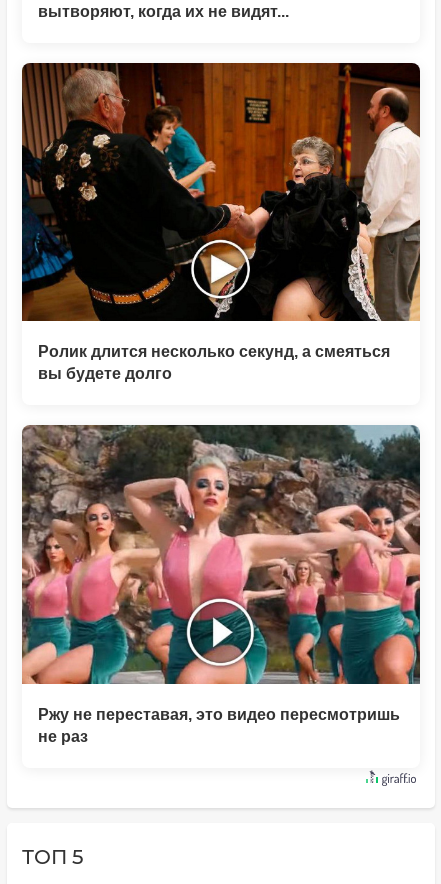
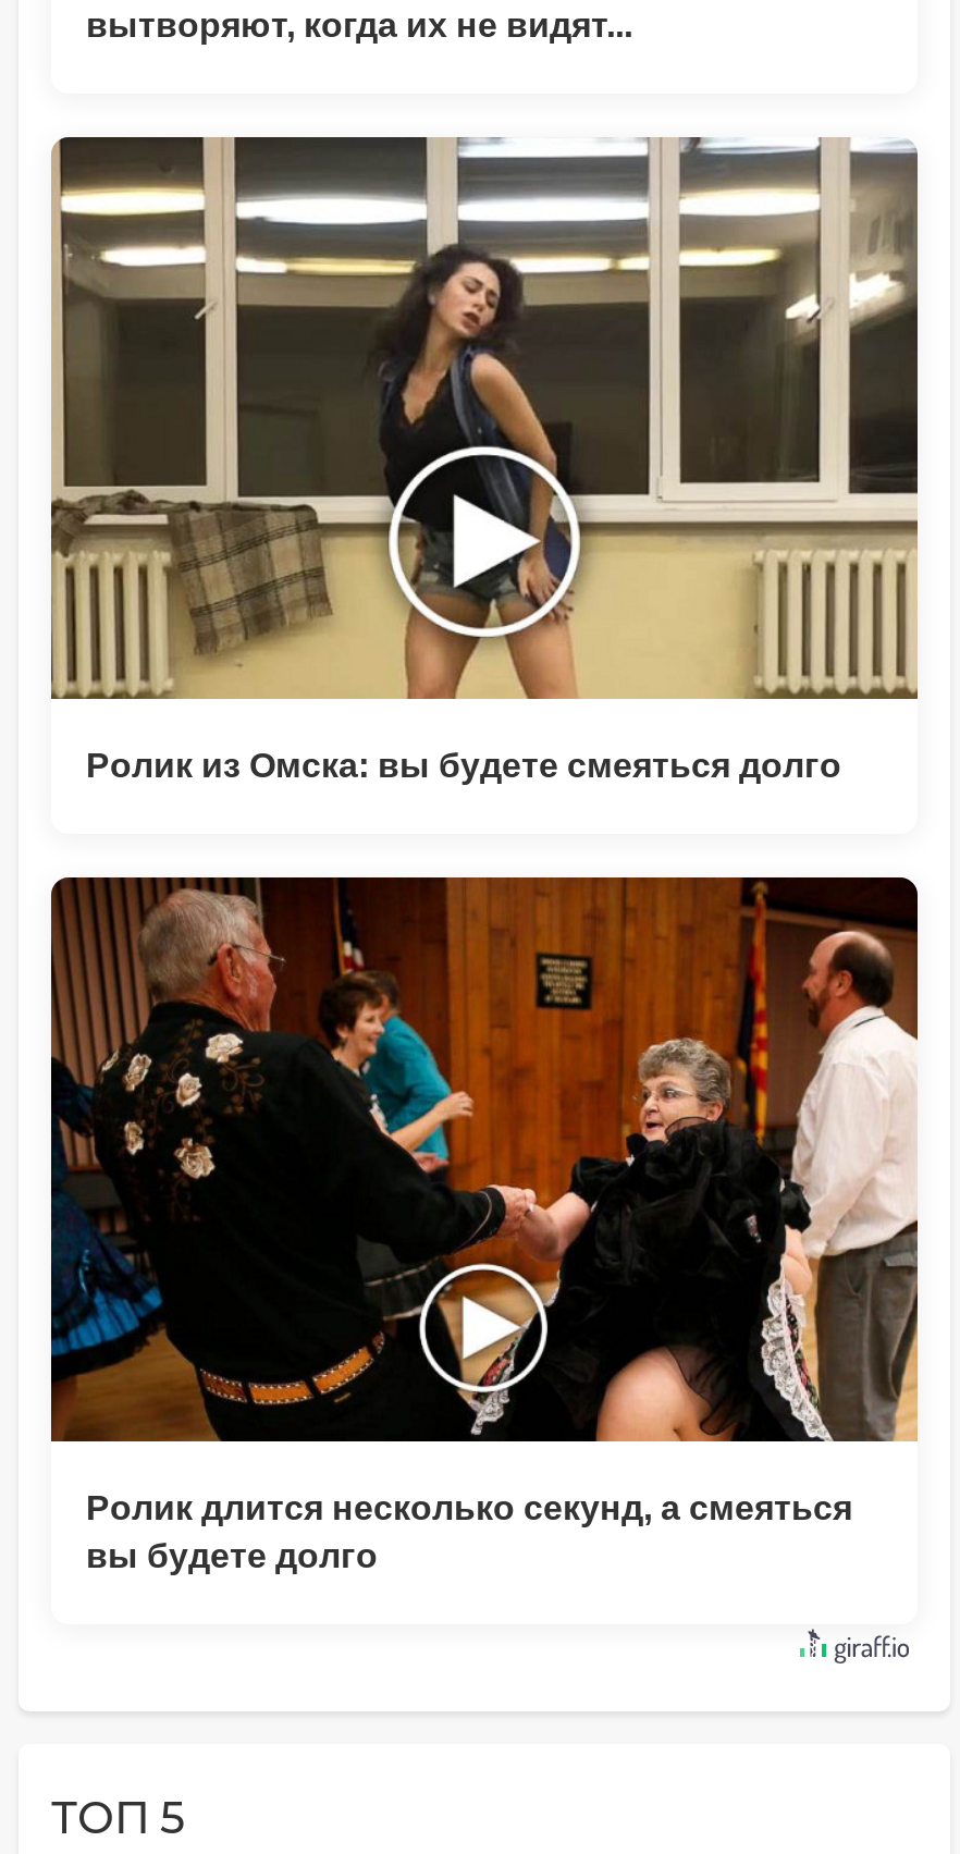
+ [image]
+ Ролик из Омска: вы будете смеяться долго

moved down: [image] | Ролик длится несколько секунд, а смеяться | вы будете долго

- [image]
- Ржу не переставая, это видео пересмотришь
- не раз
